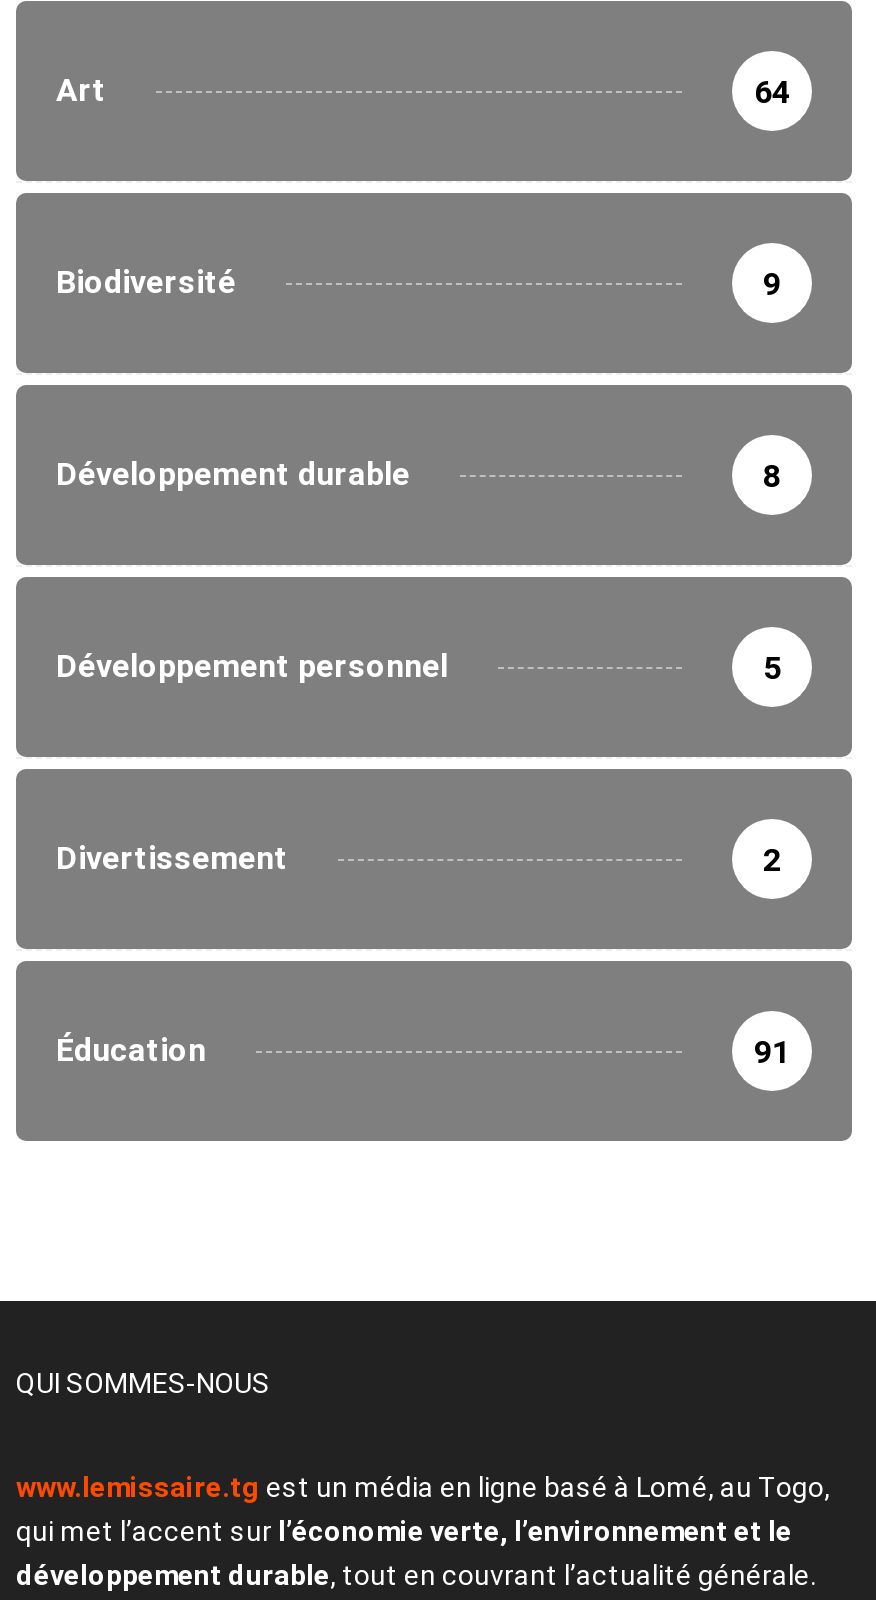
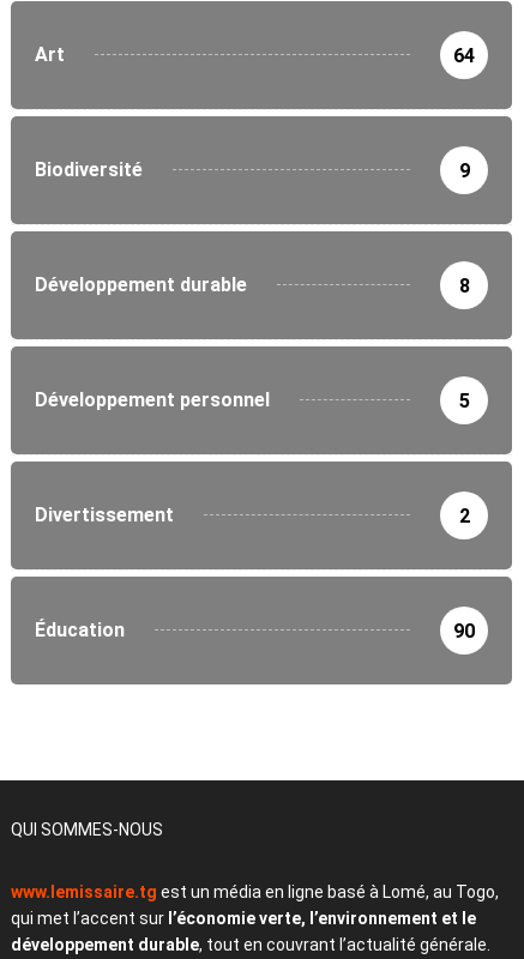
- 91
+ 90
